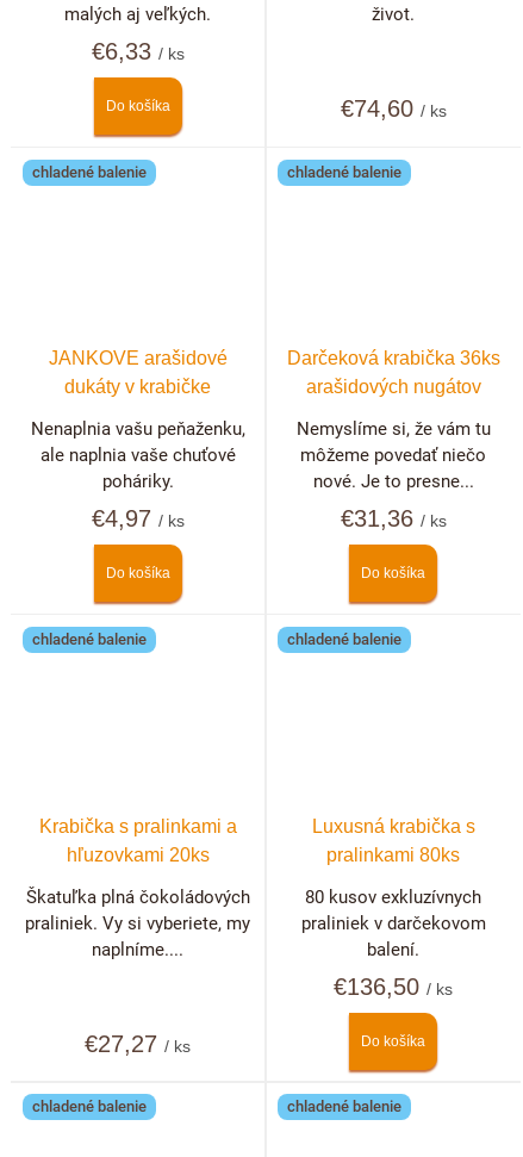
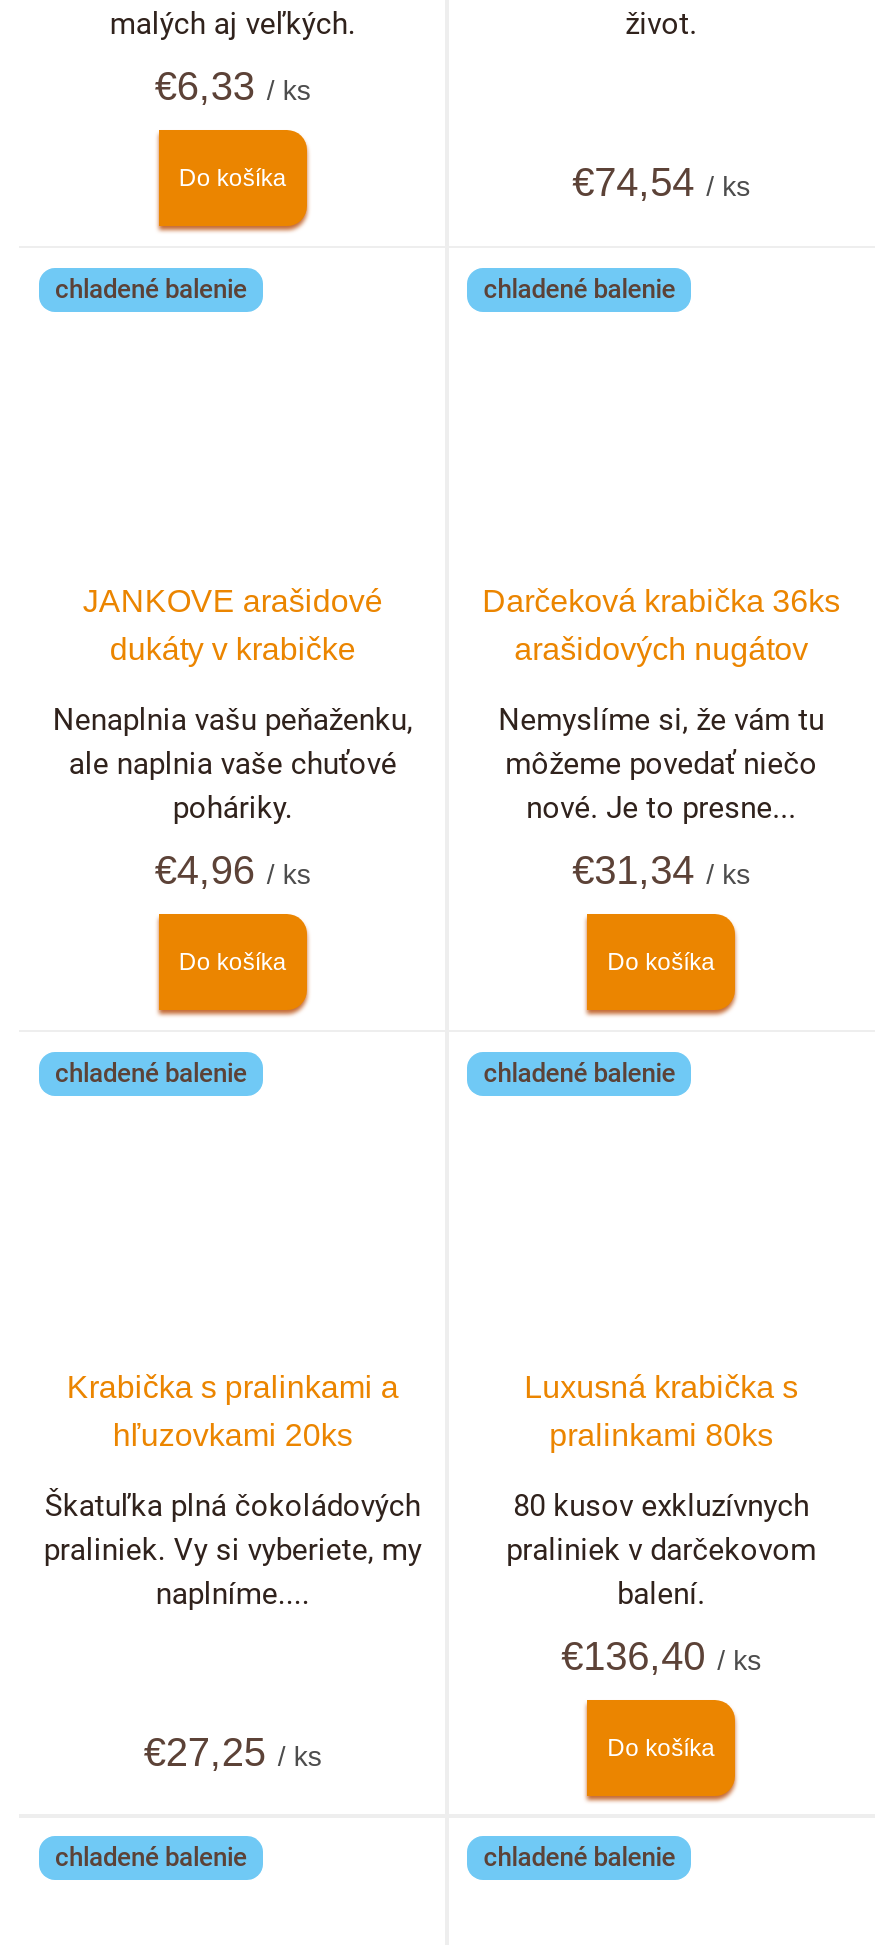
- €74,60 / ks
+ €74,54 / ks

- €4,97 / ks
+ €4,96 / ks

- €31,36 / ks
+ €31,34 / ks

- €136,50 / ks
+ €136,40 / ks

- €27,27 / ks
+ €27,25 / ks
